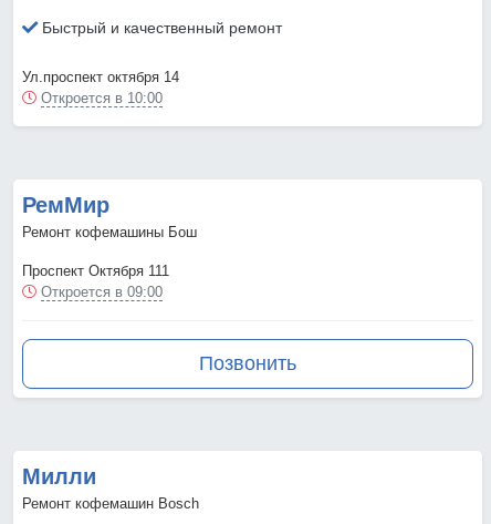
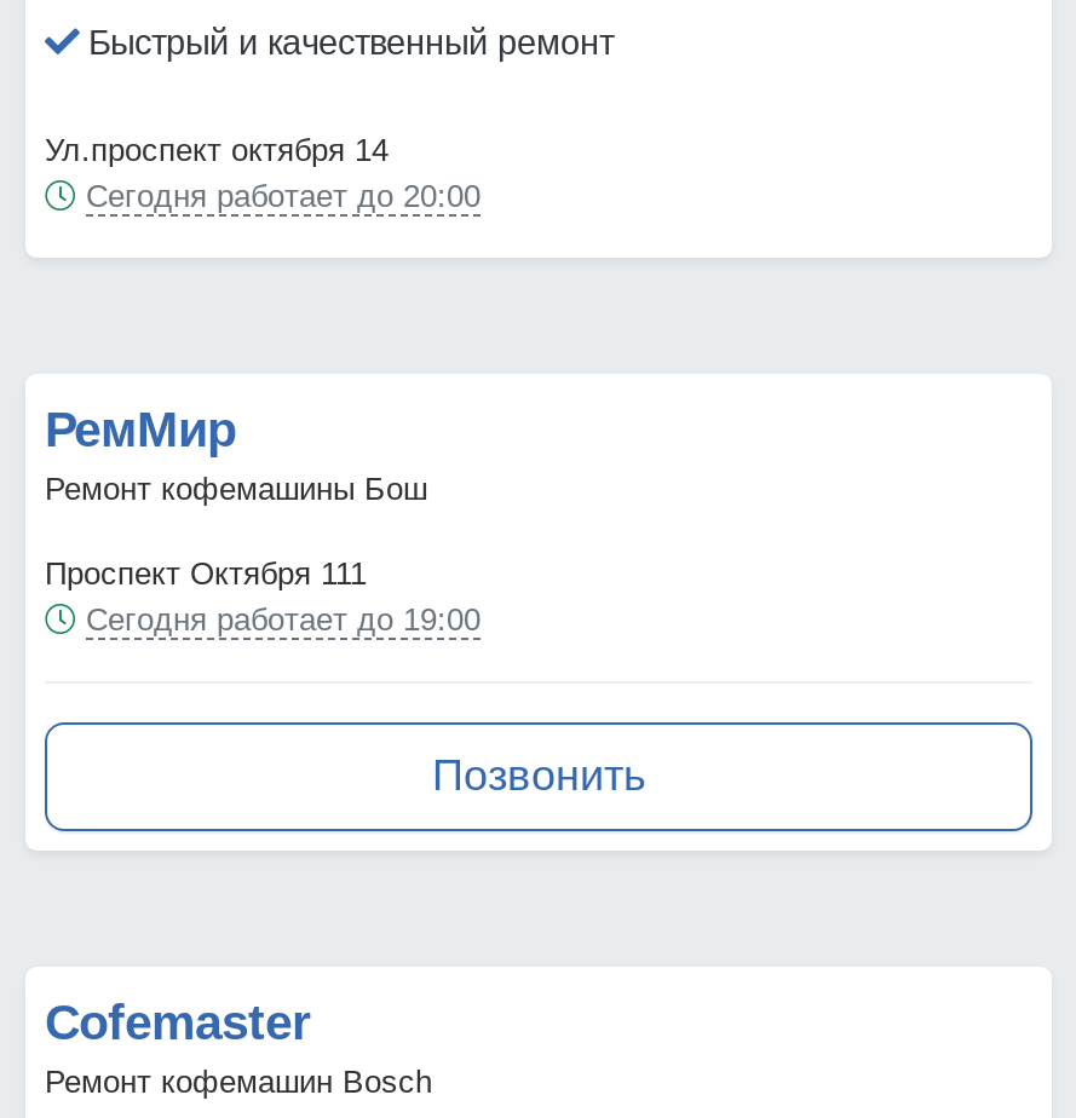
- Откроется в 10:00
+ Сегодня работает до 20:00

- Откроется в 09:00
+ Сегодня работает до 19:00

- Милли
+ Cofemaster
